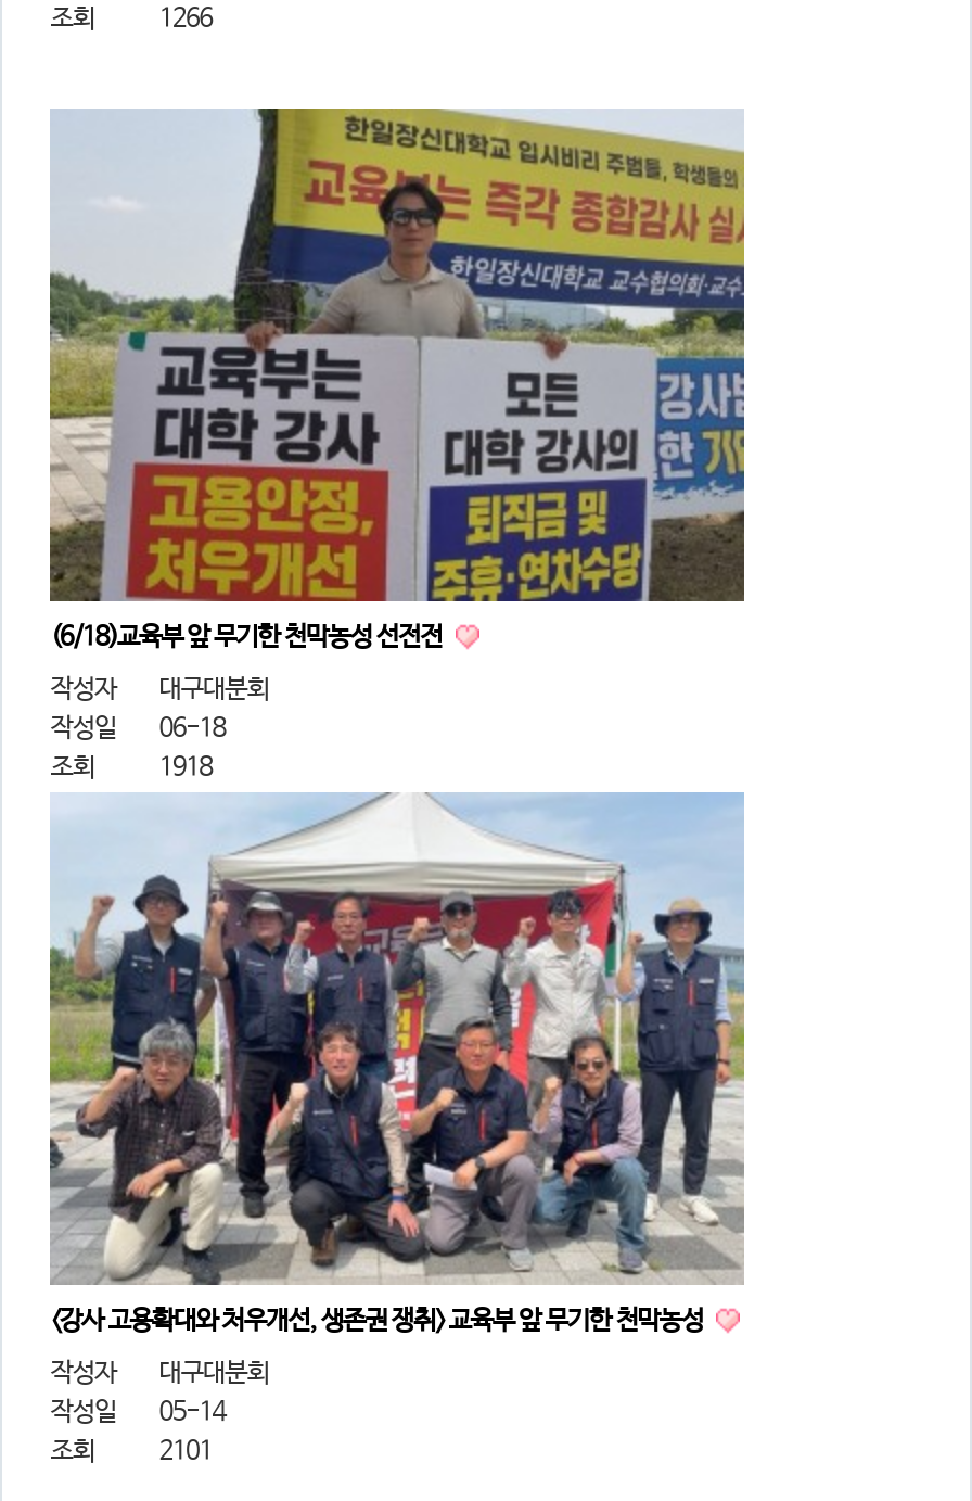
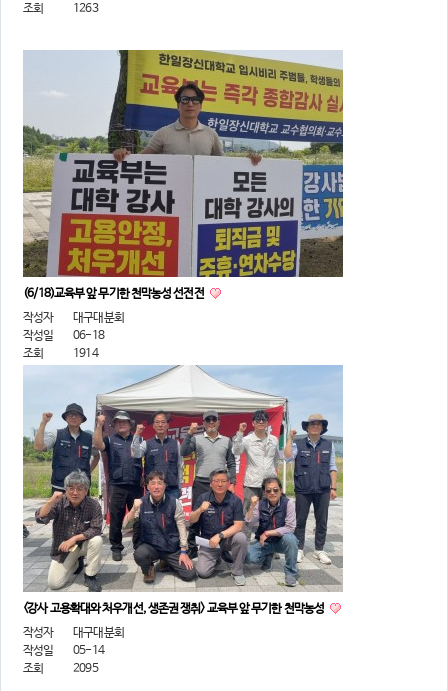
- 1266
+ 1263

- 1918
+ 1914

- 2101
+ 2095
